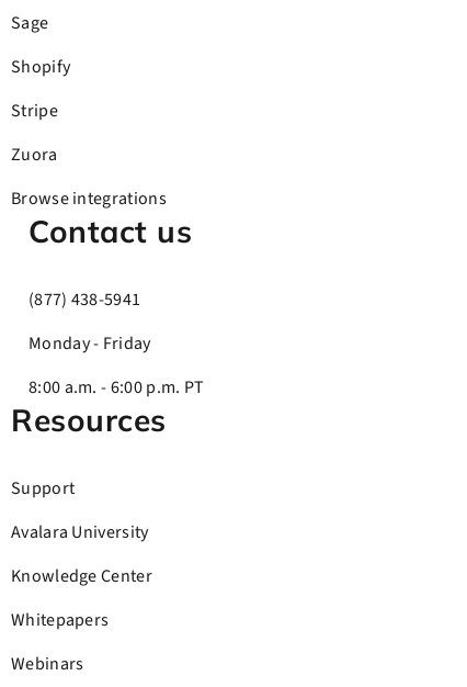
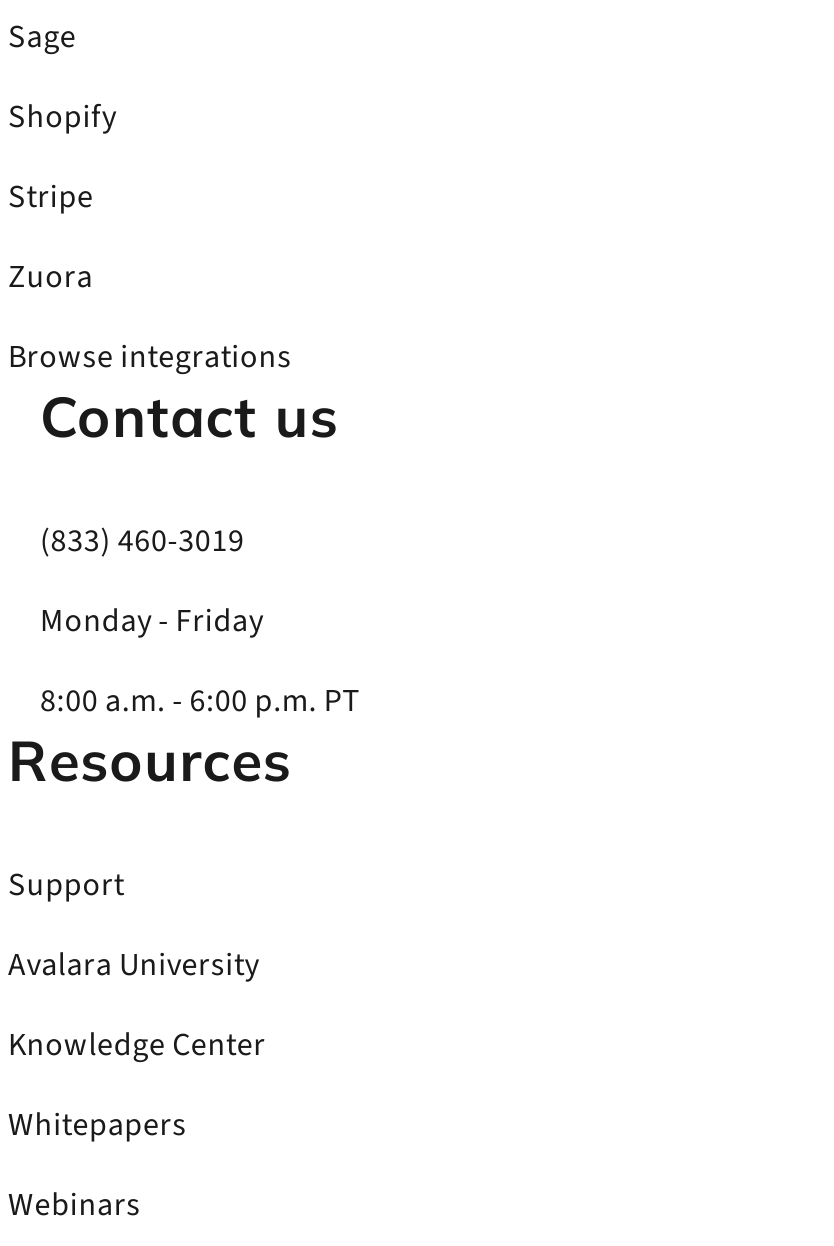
- (877) 438-5941
+ (833) 460-3019
